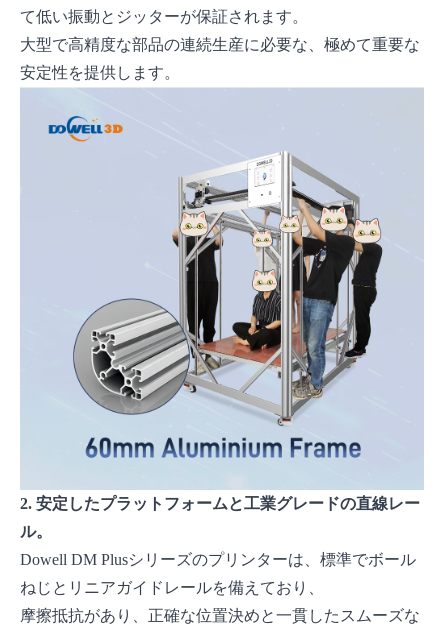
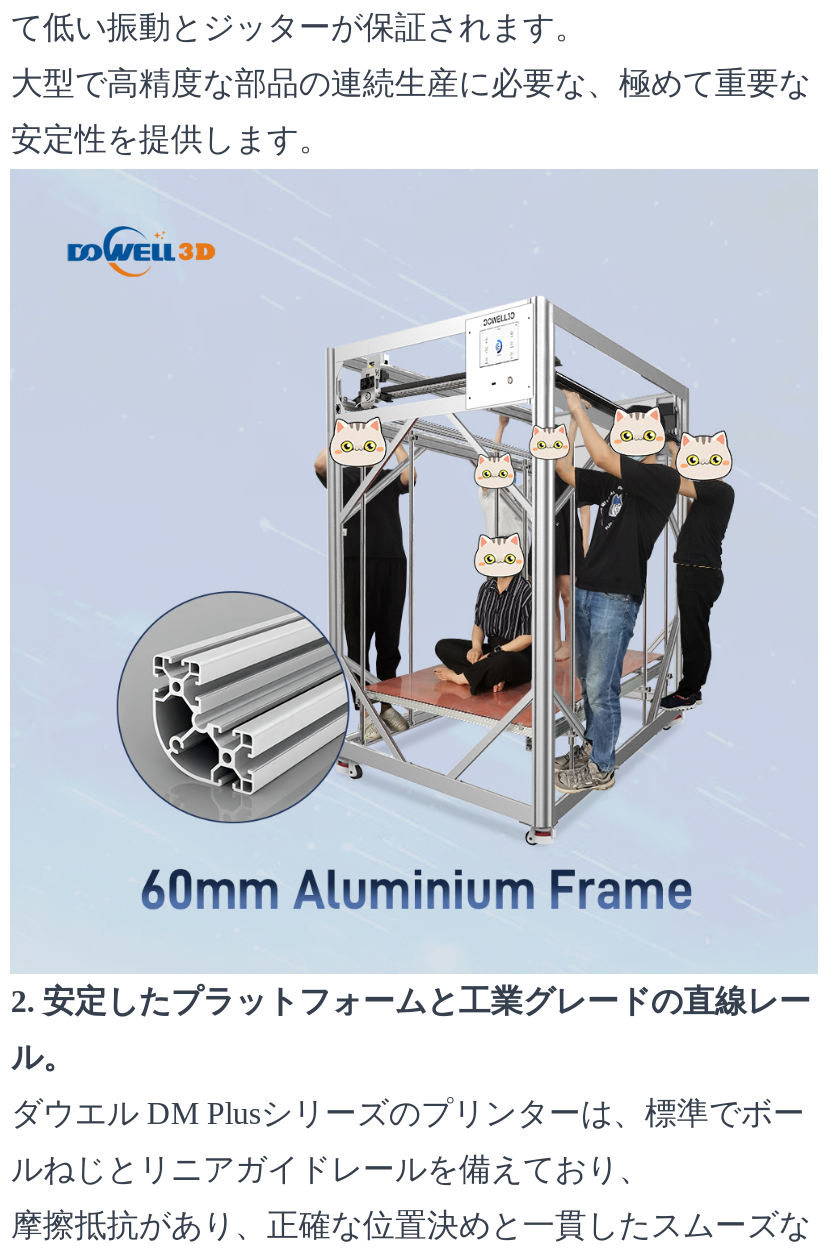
- Dowell DM Plusシリーズのプリンターは、標準でボール
+ ダウエル DM Plusシリーズのプリンターは、標準でボー

- ねじとリニアガイドレールを備えており、
+ ルねじとリニアガイドレールを備えており、
